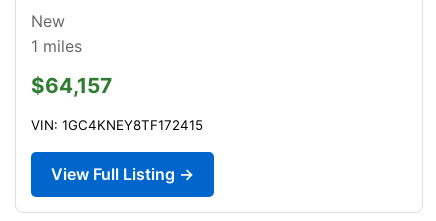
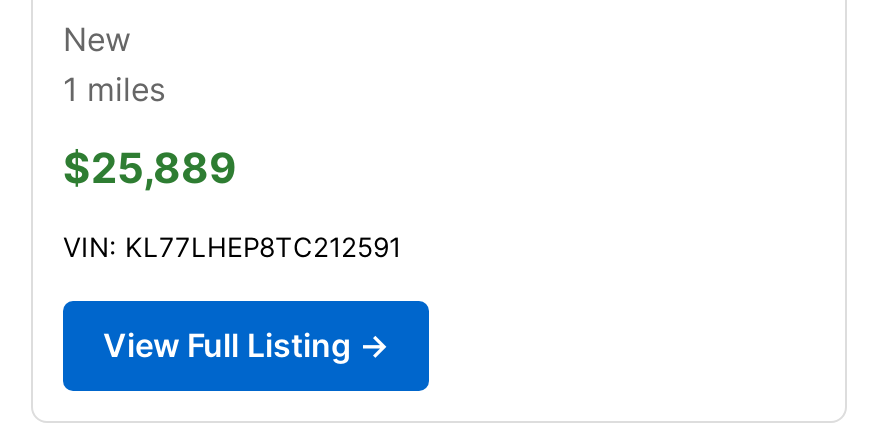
- $64,157
+ $25,889

- VIN: 1GC4KNEY8TF172415
+ VIN: KL77LHEP8TC212591
